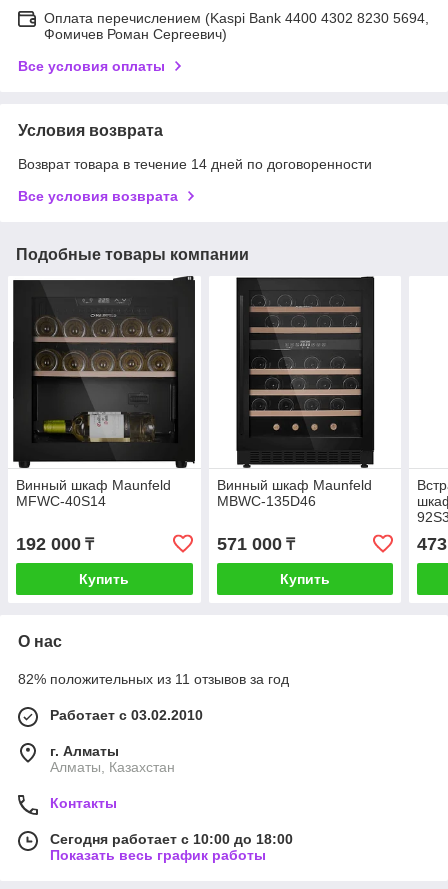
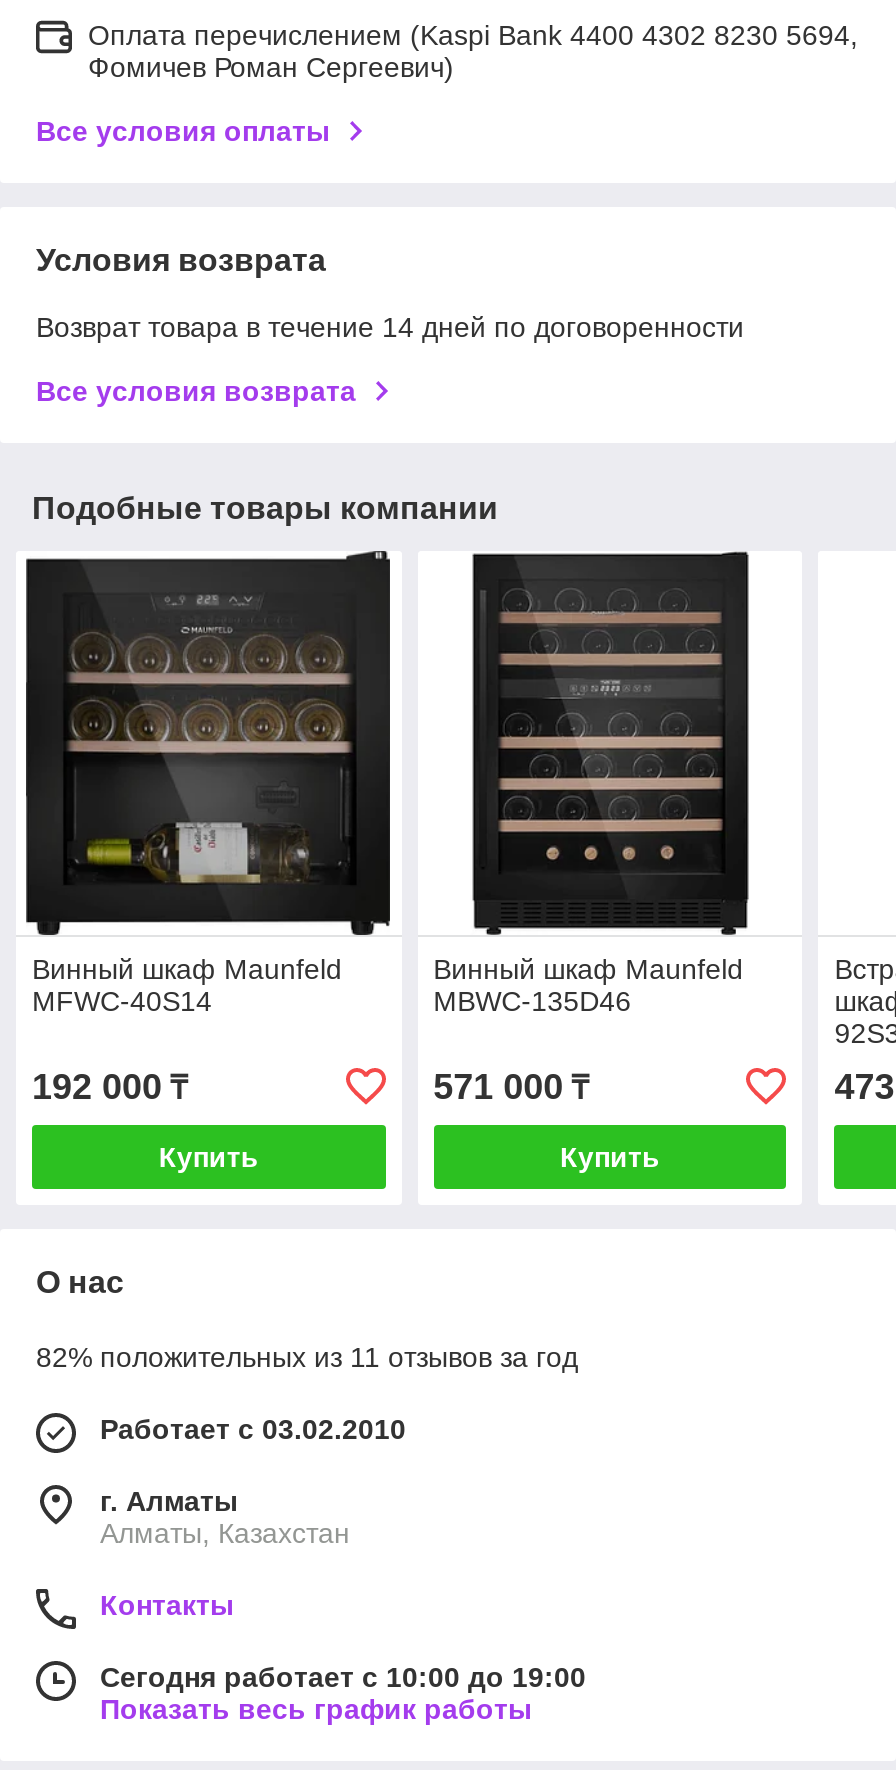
- Сегодня работает с 10:00 до 18:00
+ Сегодня работает с 10:00 до 19:00
